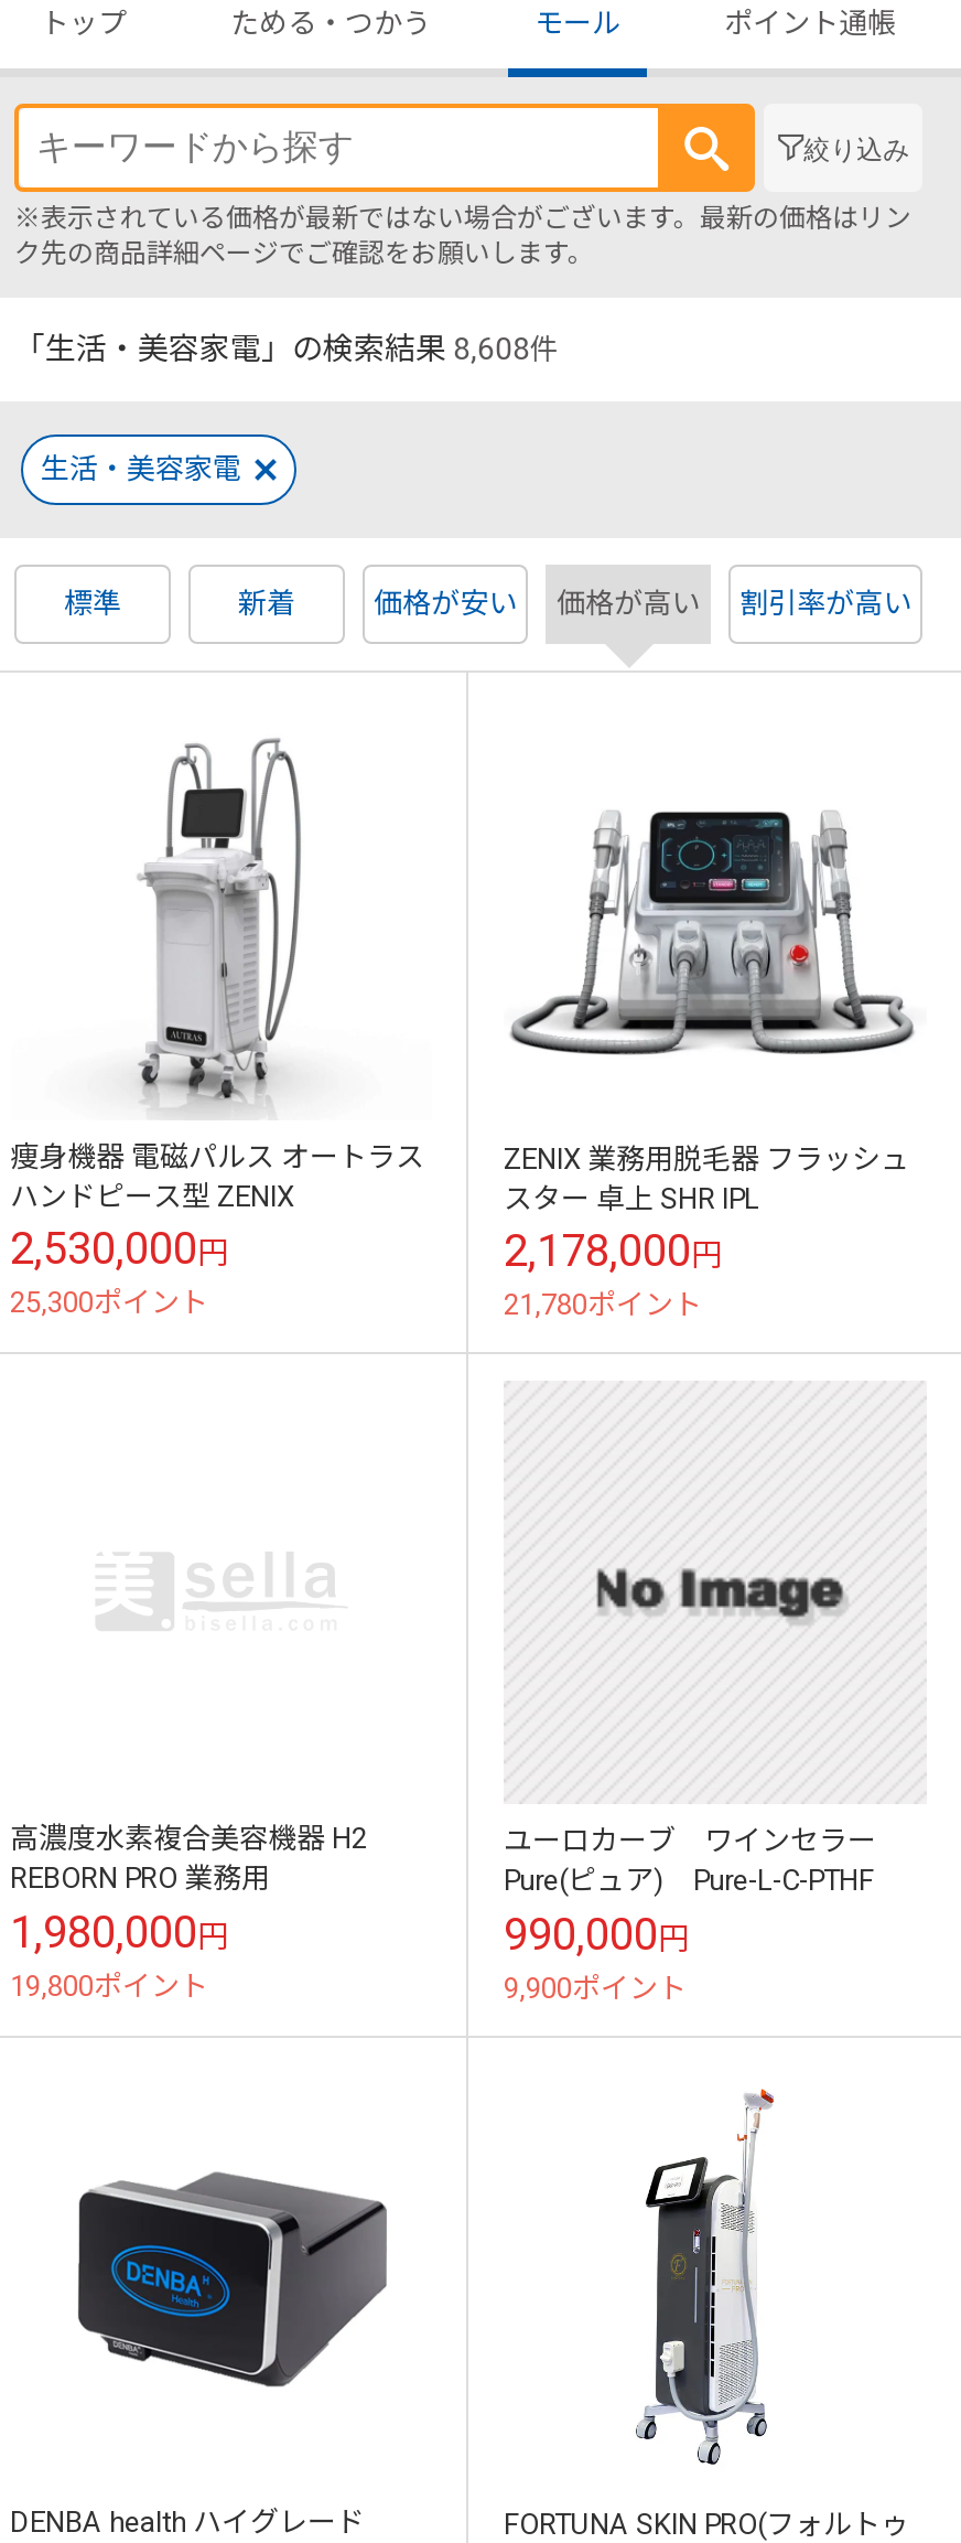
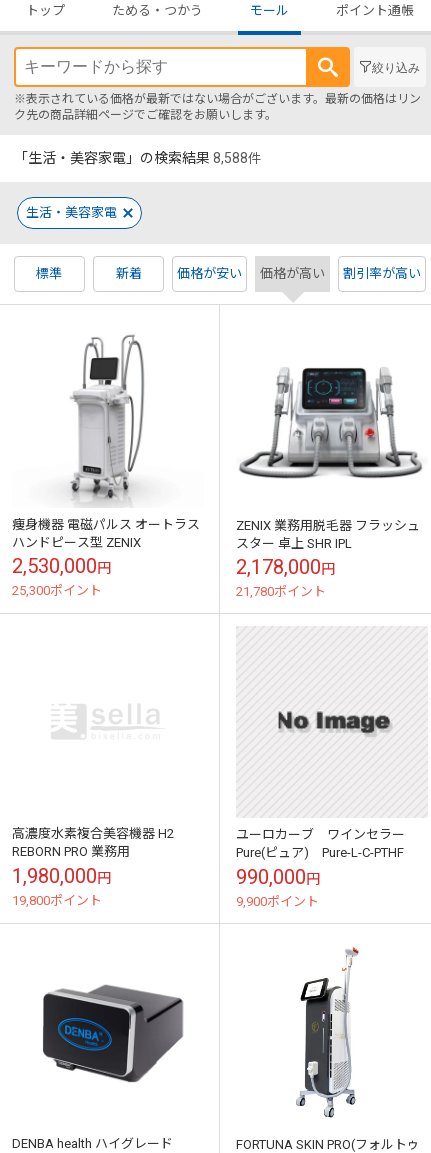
- 「生活・美容家電」の検索結果8,608件
+ 「生活・美容家電」の検索結果8,588件
